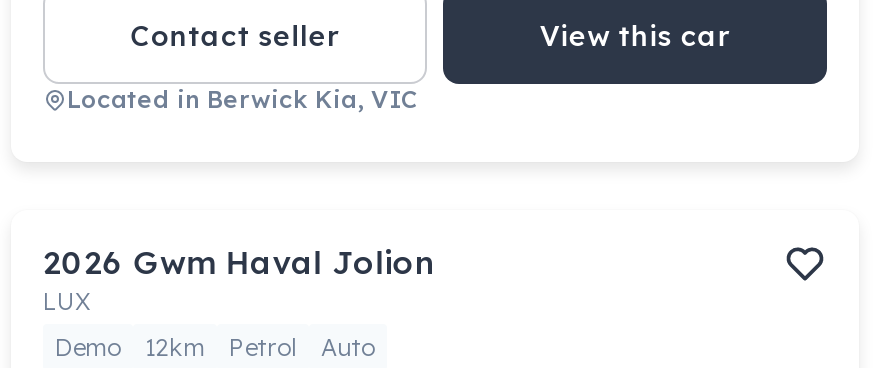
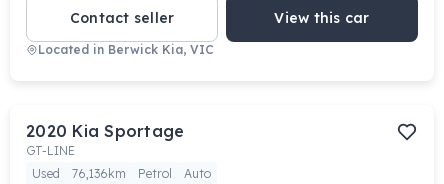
- 2026 Gwm Haval Jolion
- LUX
+ 2020 Kia Sportage
+ GT-LINE

- Demo
- 12km
+ Used
+ 76,136km
